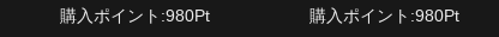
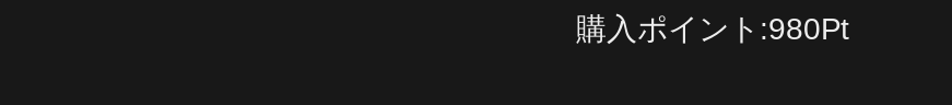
- 購入ポイント:980Pt
